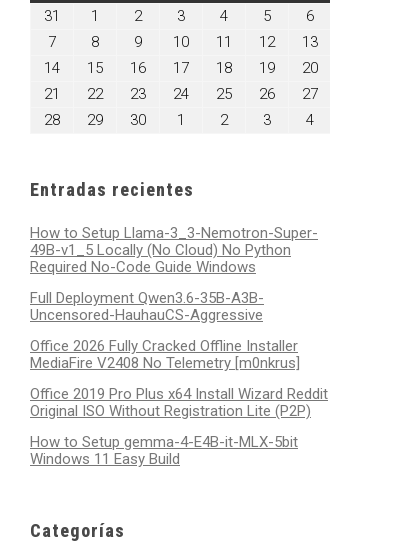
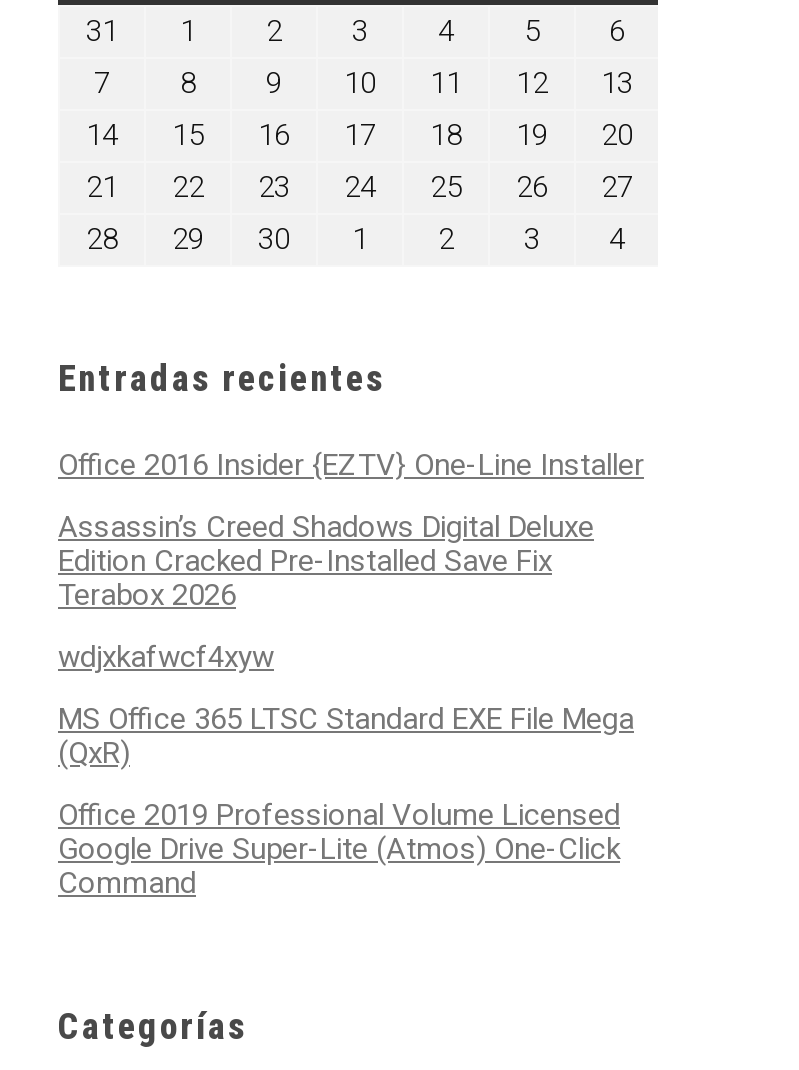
- How to Setup Llama-3_3-Nemotron-Super-
- 49B-v1_5 Locally (No Cloud) No Python
- Required No-Code Guide Windows
+ Office 2016 Insider {EZTV} One-Line Installer

- Full Deployment Qwen3.6-35B-A3B-
- Uncensored-HauhauCS-Aggressive
+ Assassin’s Creed Shadows Digital Deluxe
+ Edition Cracked Pre-Installed Save Fix
+ Terabox 2026

- Office 2026 Fully Cracked Offline Installer
- MediaFire V2408 No Telemetry [m0nkrus]
+ wdjxkafwcf4xyw

- Office 2019 Pro Plus x64 Install Wizard Reddit
- Original ISO Without Registration Lite (P2P)
+ MS Office 365 LTSC Standard EXE File Mega
+ (QxR)

- How to Setup gemma-4-E4B-it-MLX-5bit
- Windows 11 Easy Build
+ Office 2019 Professional Volume Licensed
+ Google Drive Super-Lite (Atmos) One-Click
+ Command
